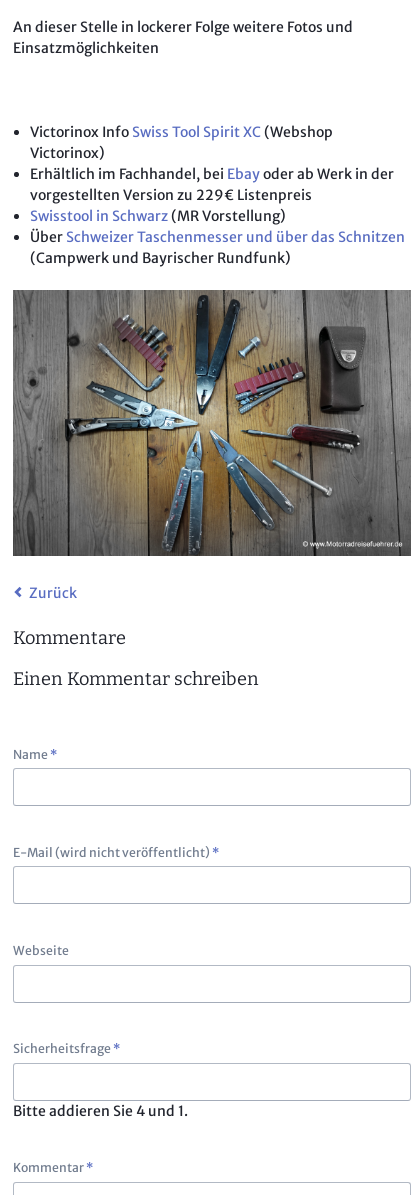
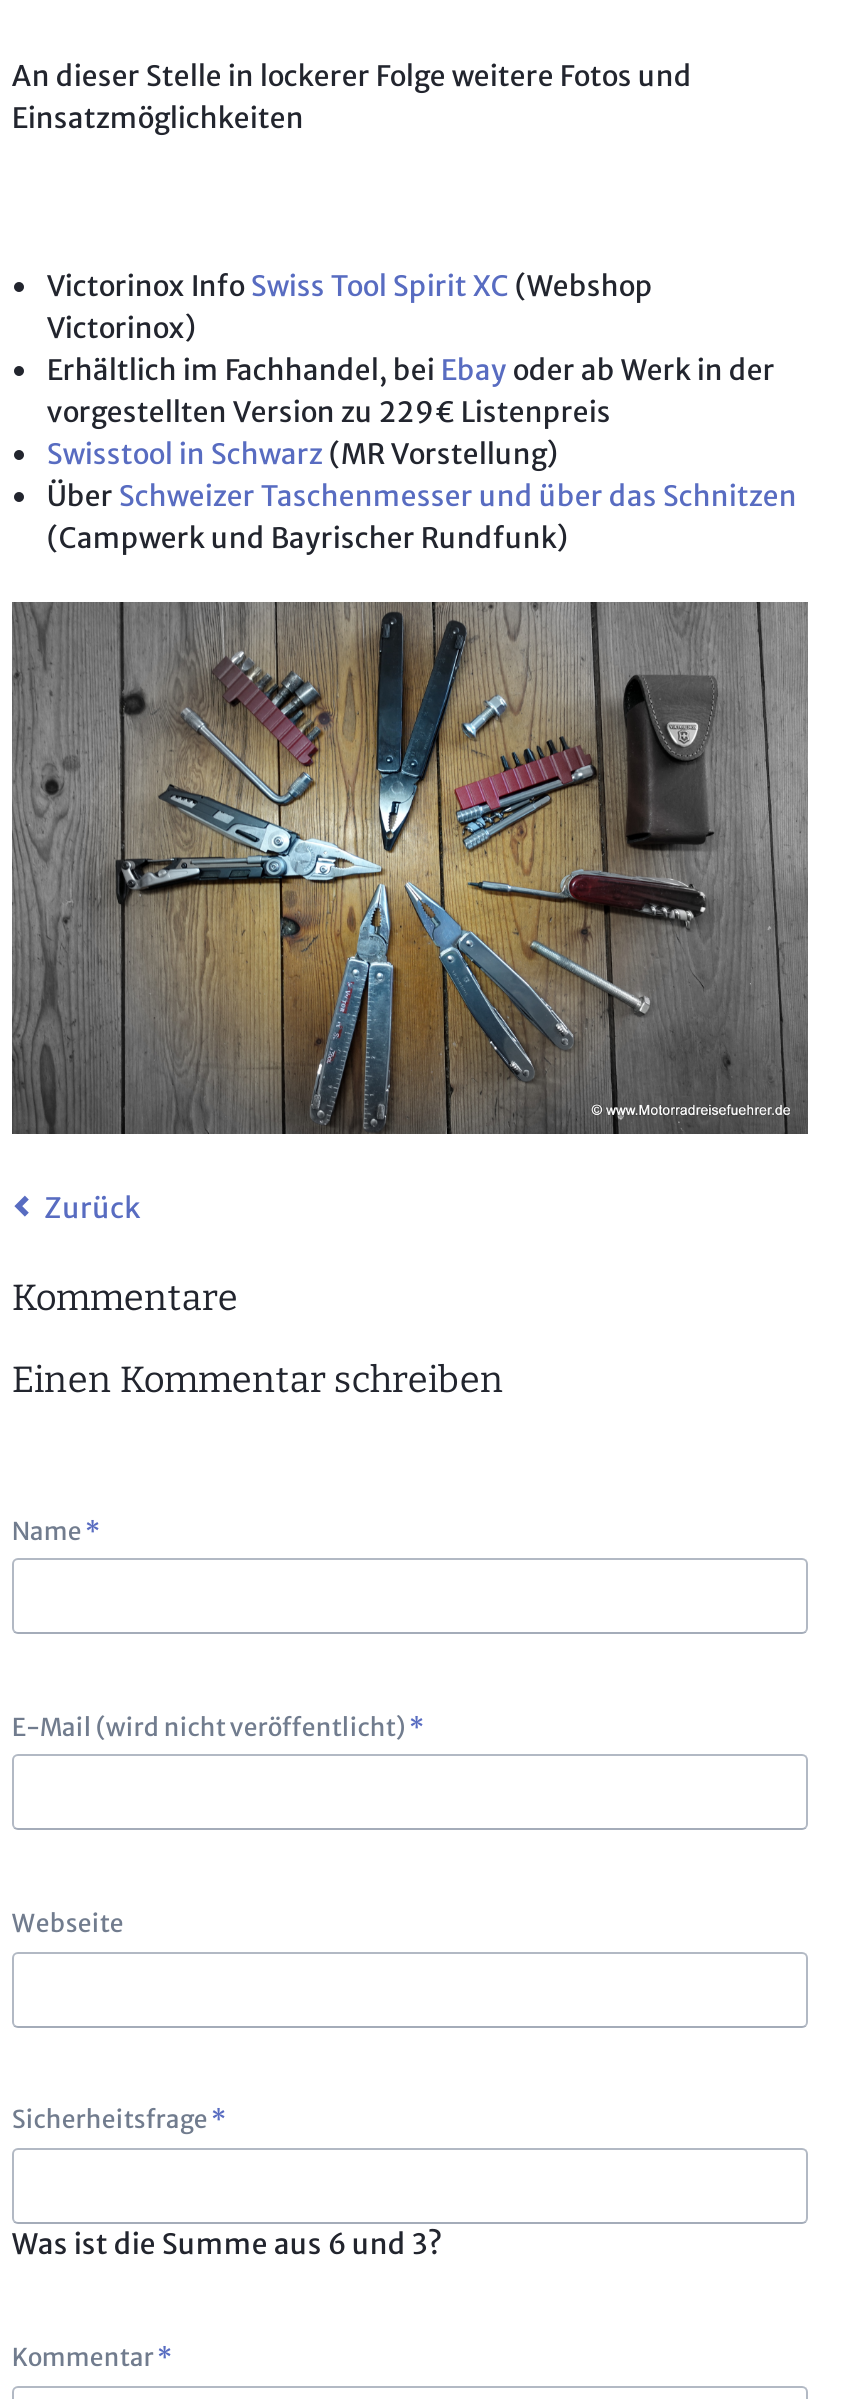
- Bitte addieren Sie 4 und 1.
+ Was ist die Summe aus 6 und 3?
